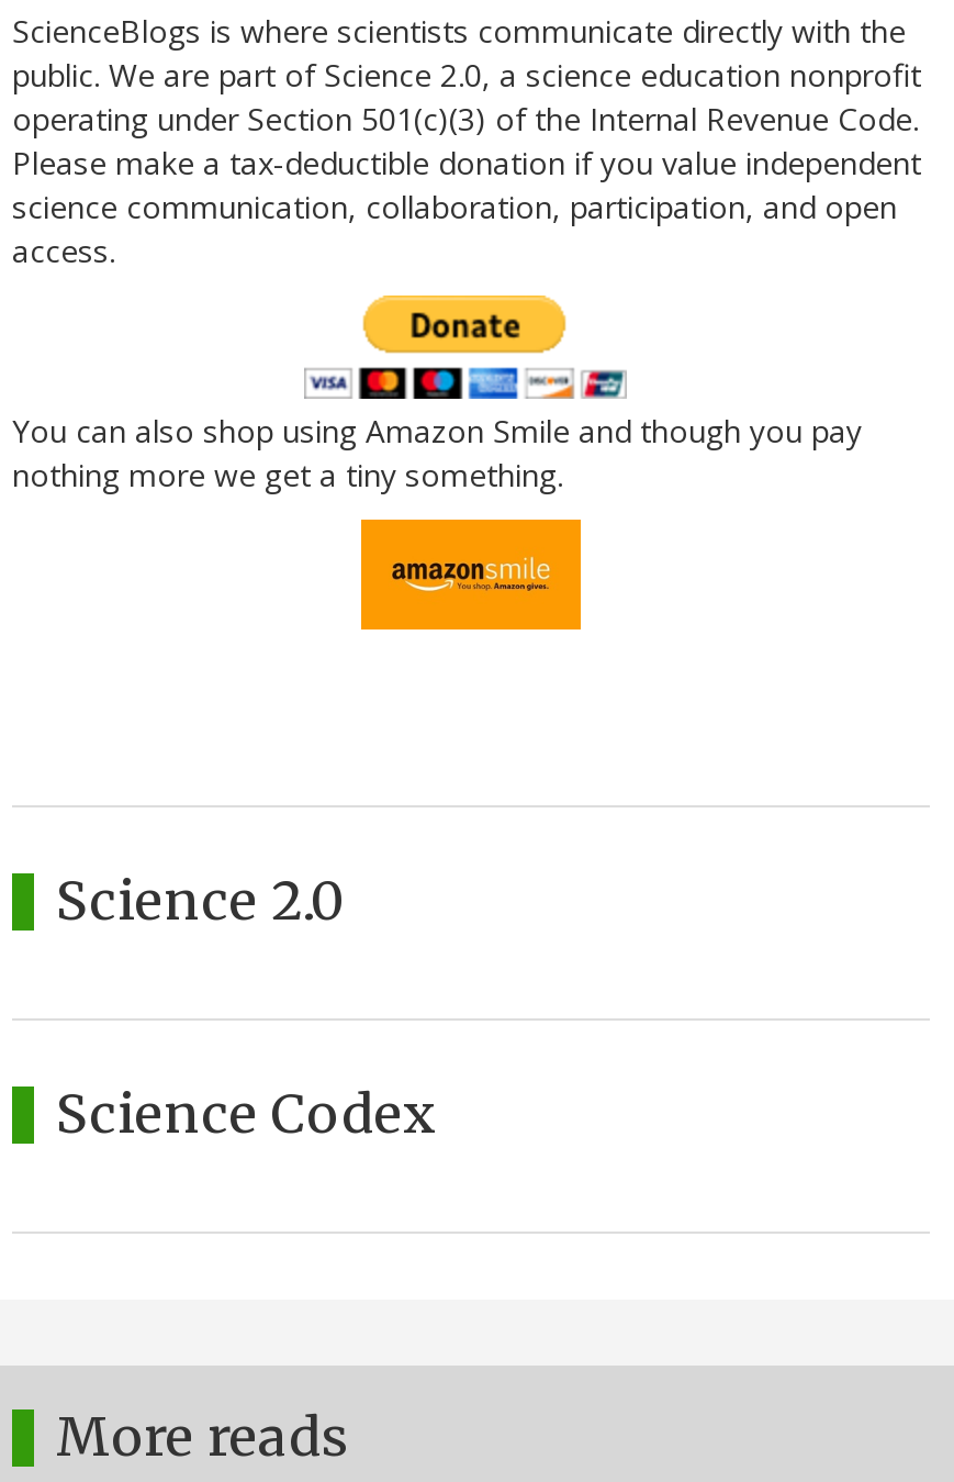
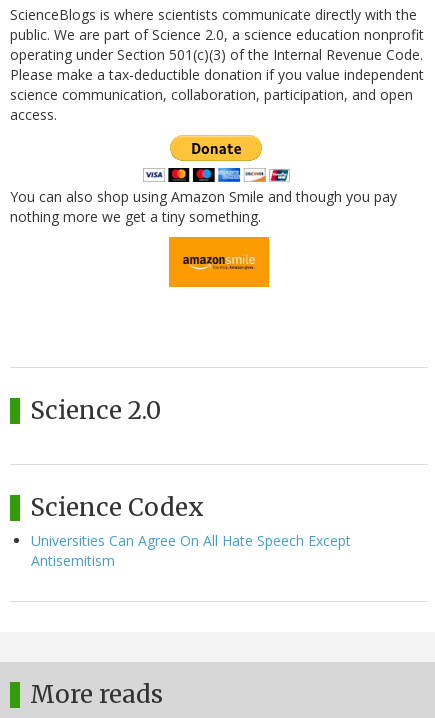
+ Universities Can Agree On All Hate Speech Except
+ Antisemitism
